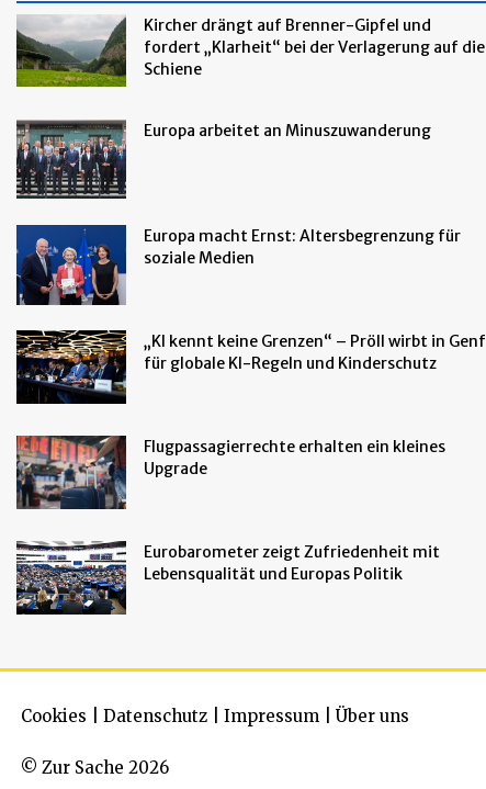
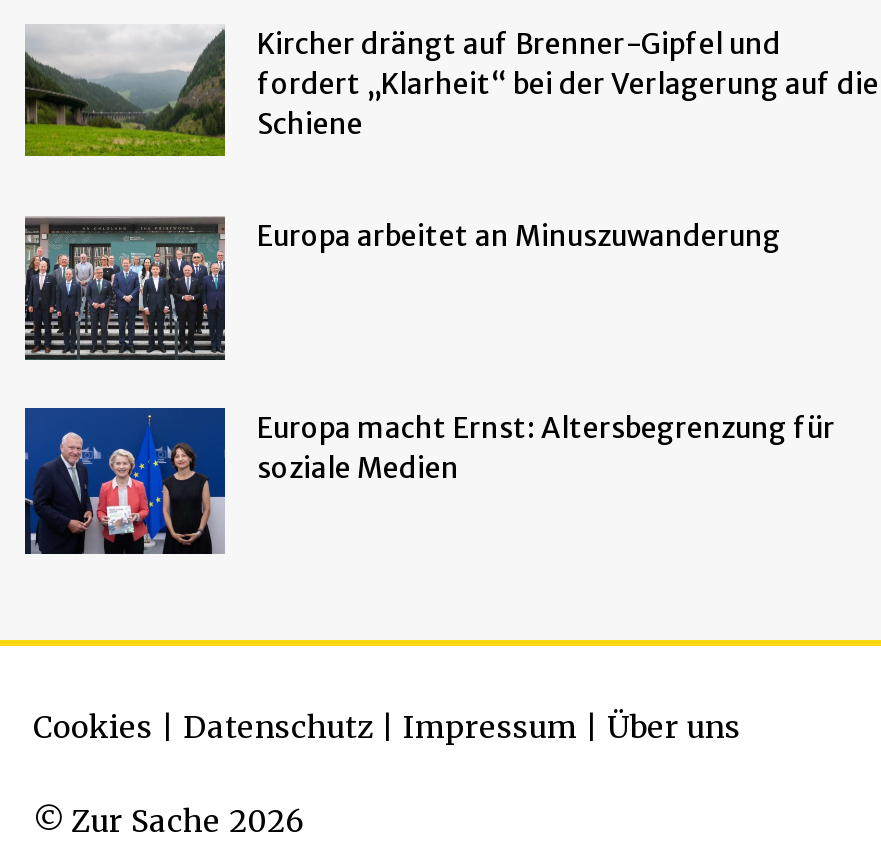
- [image]
- „KI kennt keine Grenzen“ – Pröll wirbt in Genf
- für globale KI-Regeln und Kinderschutz

- [image]
- Flugpassagierrechte erhalten ein kleines
- Upgrade

- [image]
- Eurobarometer zeigt Zufriedenheit mit
- Lebensqualität und Europas Politik
